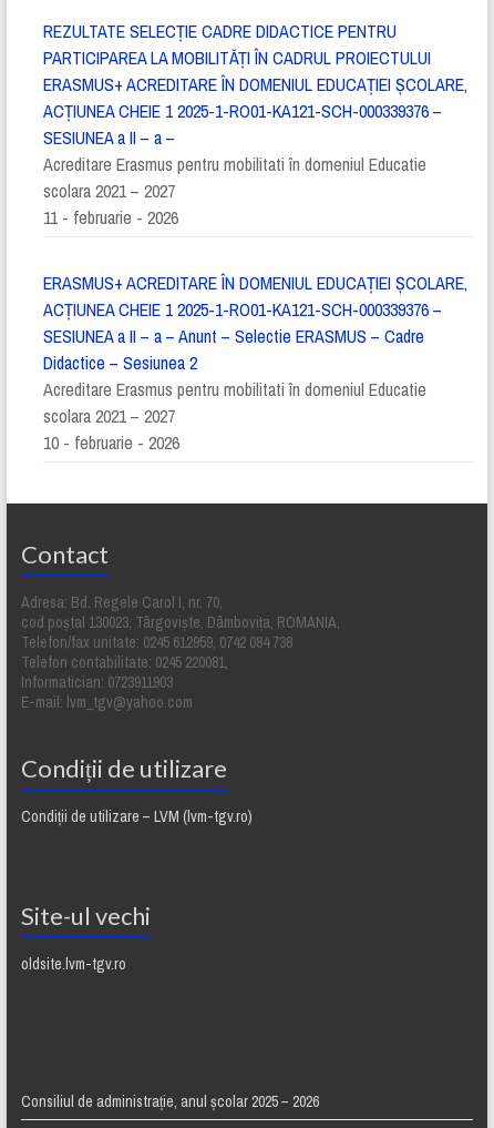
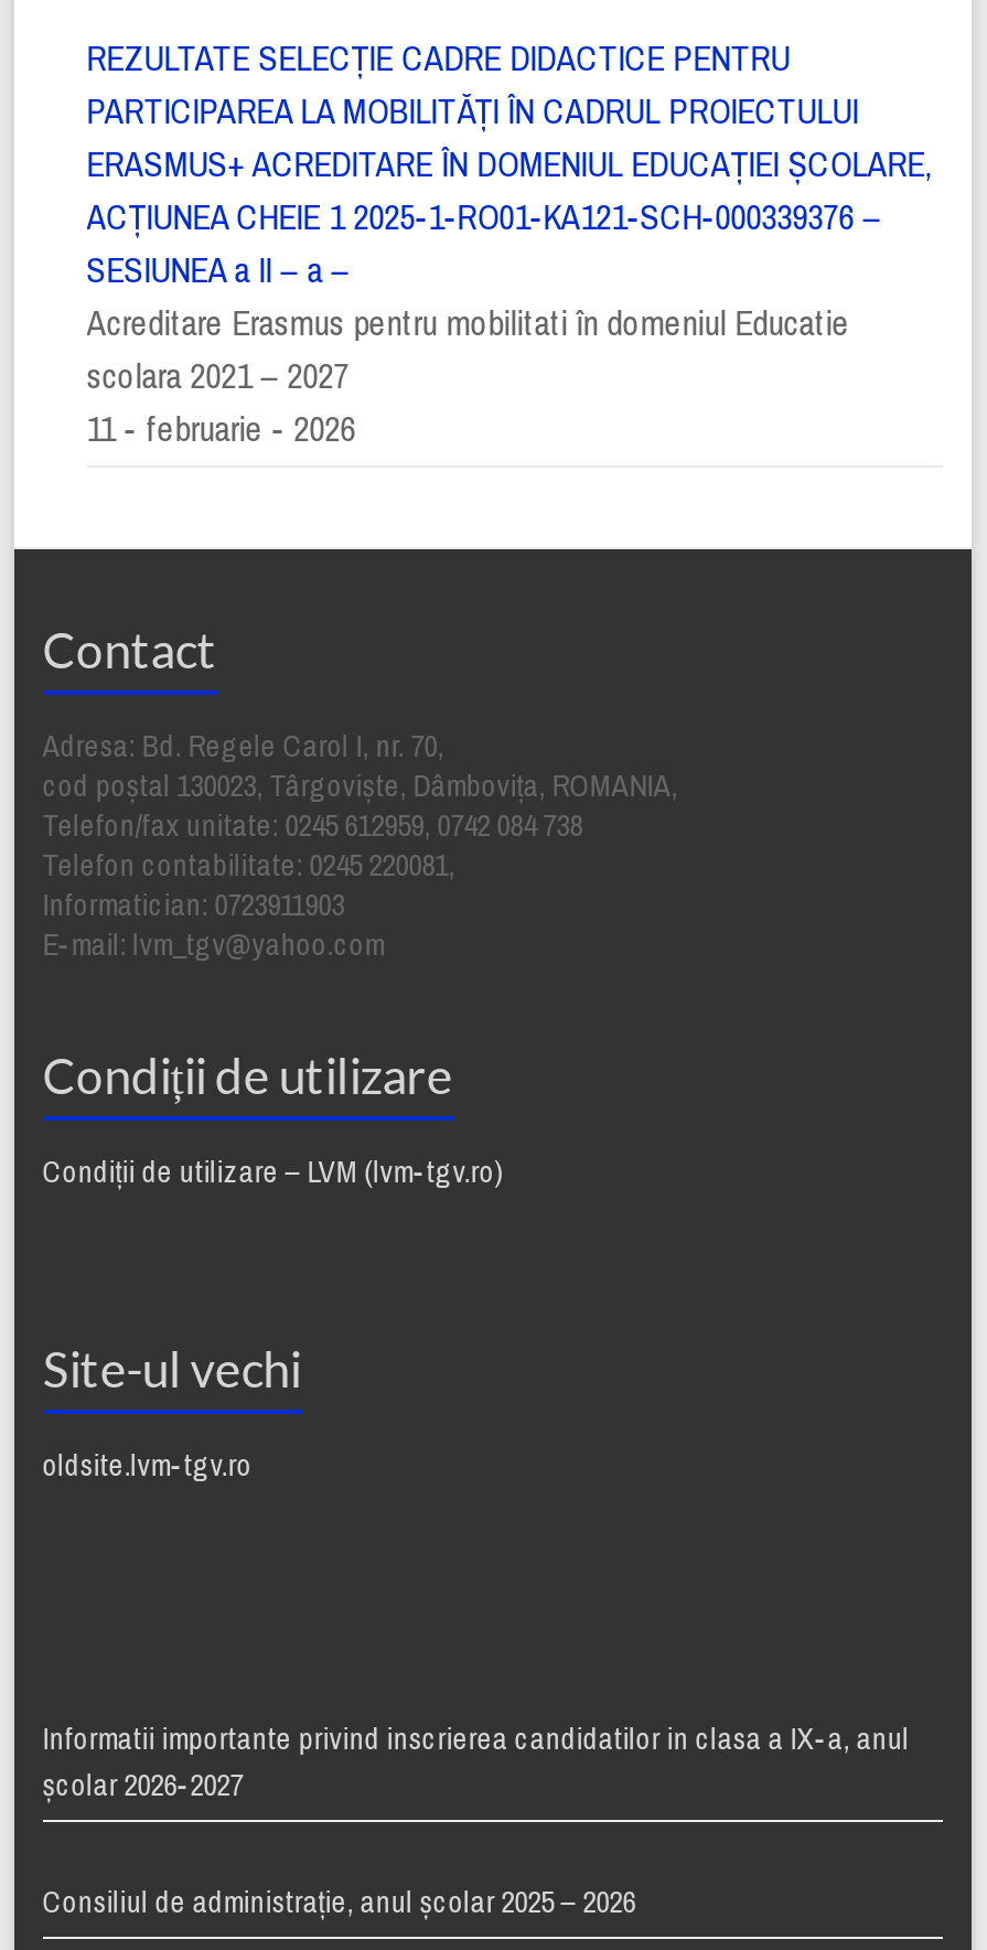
- ERASMUS+ ACREDITARE ÎN DOMENIUL EDUCAȚIEI ȘCOLARE,
- ACȚIUNEA CHEIE 1 2025-1-RO01-KA121-SCH-000339376 –
- SESIUNEA a II – a – Anunt – Selectie ERASMUS – Cadre
- Didactice – Sesiunea 2
- Acreditare Erasmus pentru mobilitati în domeniul Educatie
- scolara 2021 – 2027
- 10 - februarie - 2026

moved up: Contact | Adresa: Bd. Regele Carol I, nr. 70, | cod poştal 130023, Târgovişte, Dâmboviţa, ROMANIA, | ... | Site-ul vechi | oldsite.lvm-tgv.ro

+ Informatii importante privind inscrierea candidatilor in clasa a IX-a, anul
+ școlar 2026-2027
